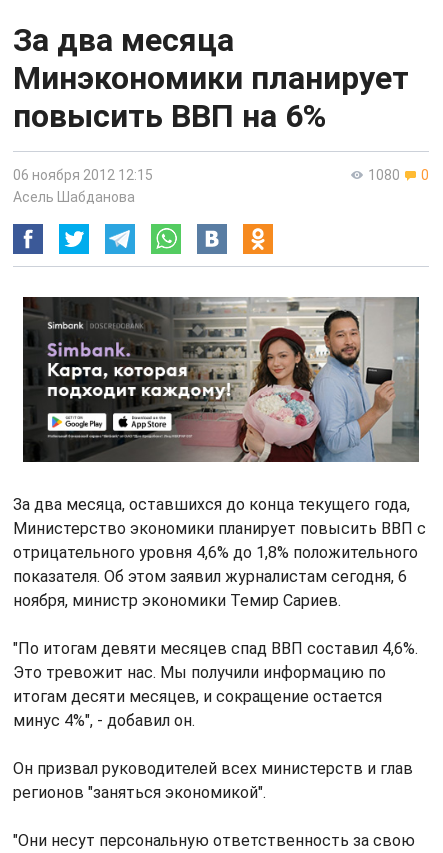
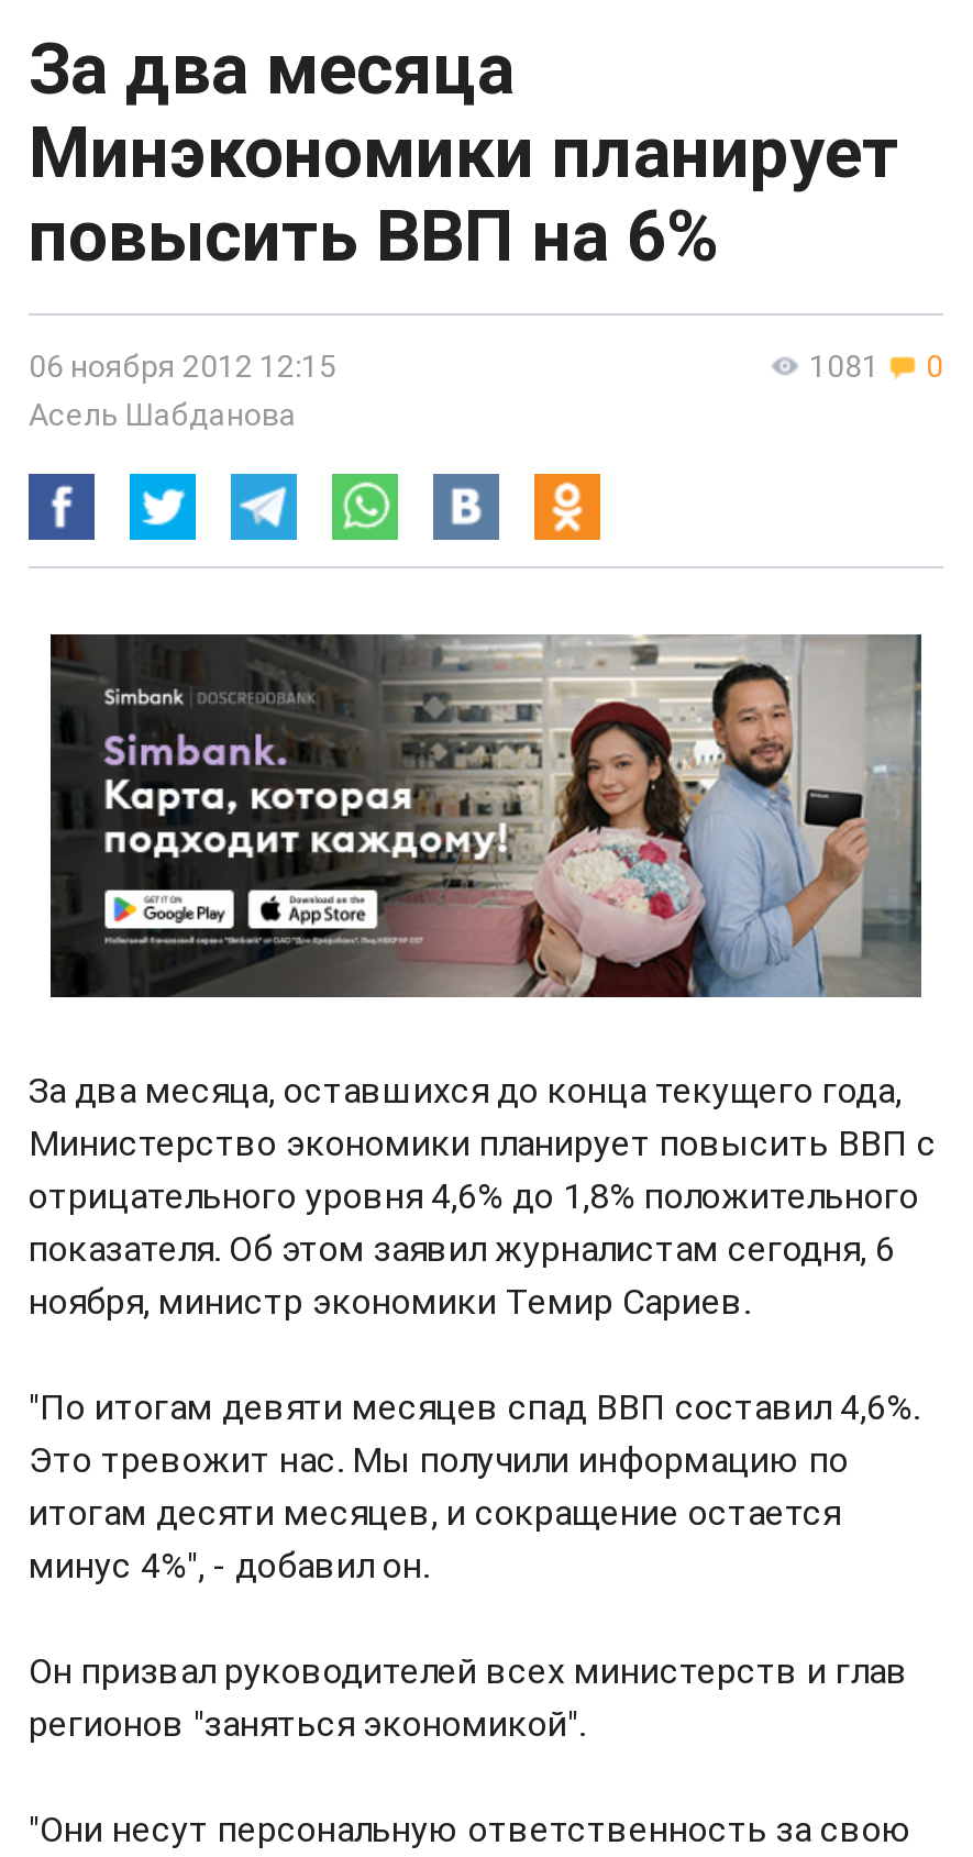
- 1080 0
+ 1081 0
